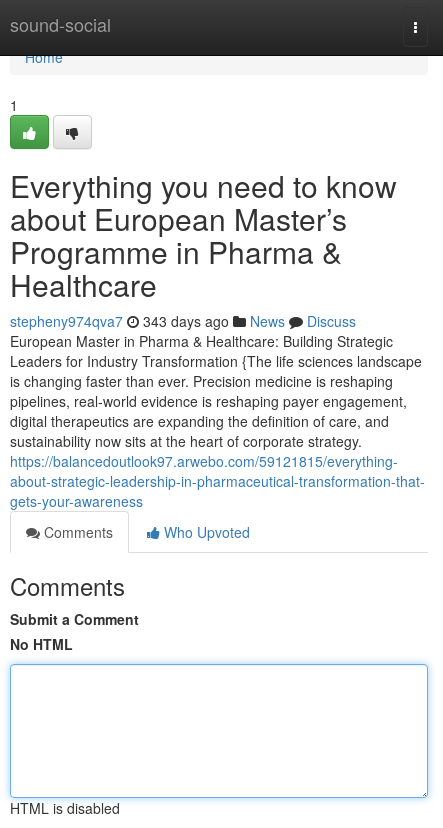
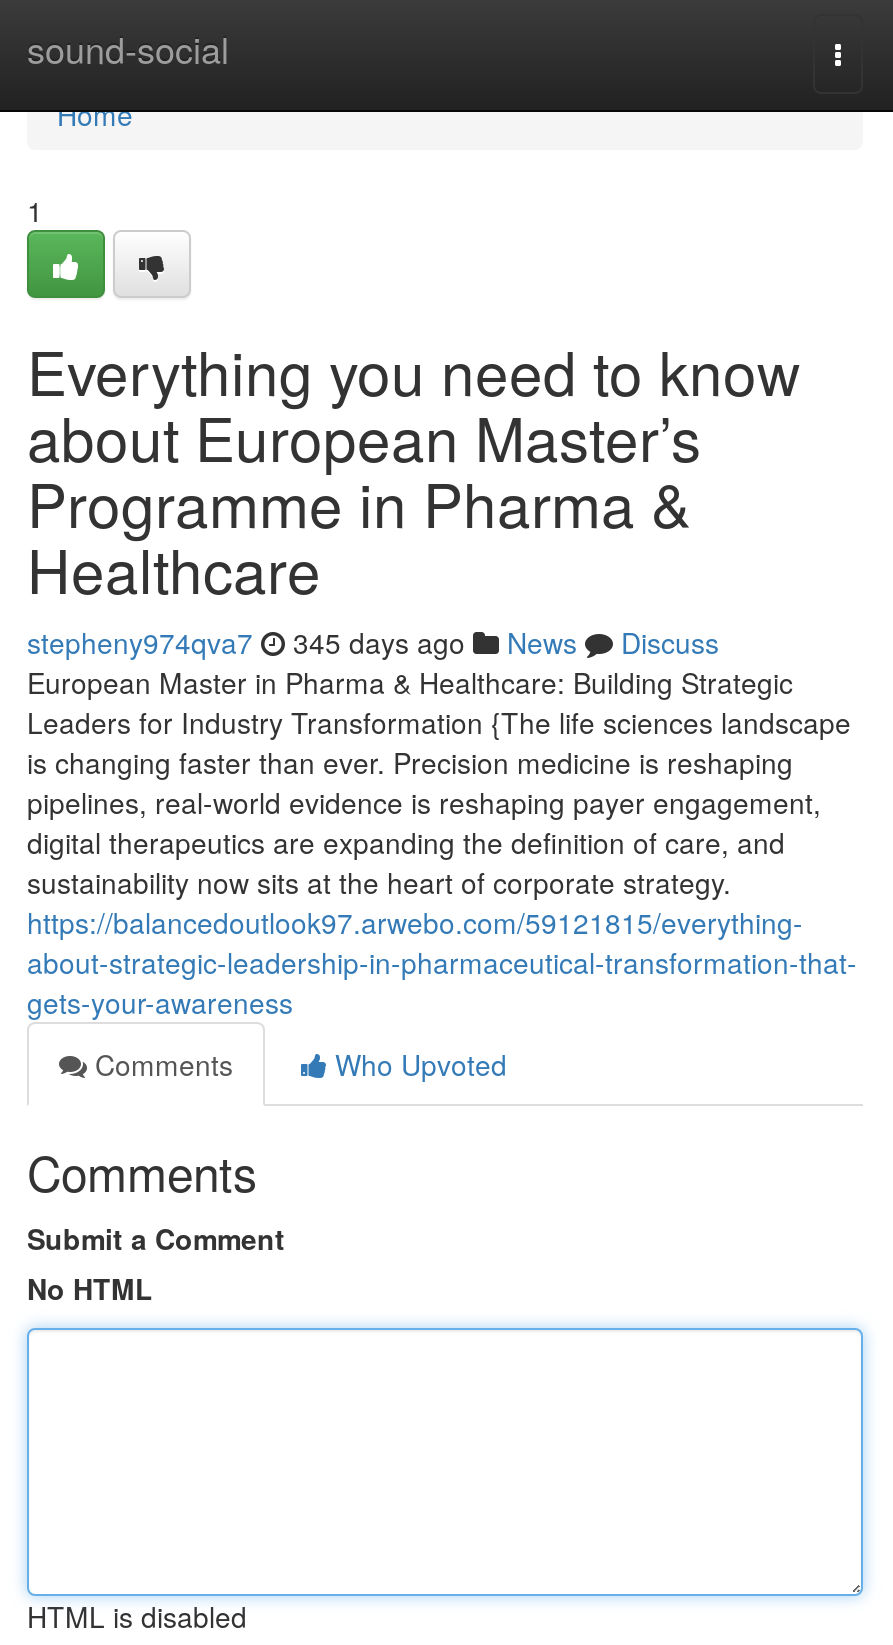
- stepheny974qva7 343 days ago News Discuss
+ stepheny974qva7 345 days ago News Discuss
